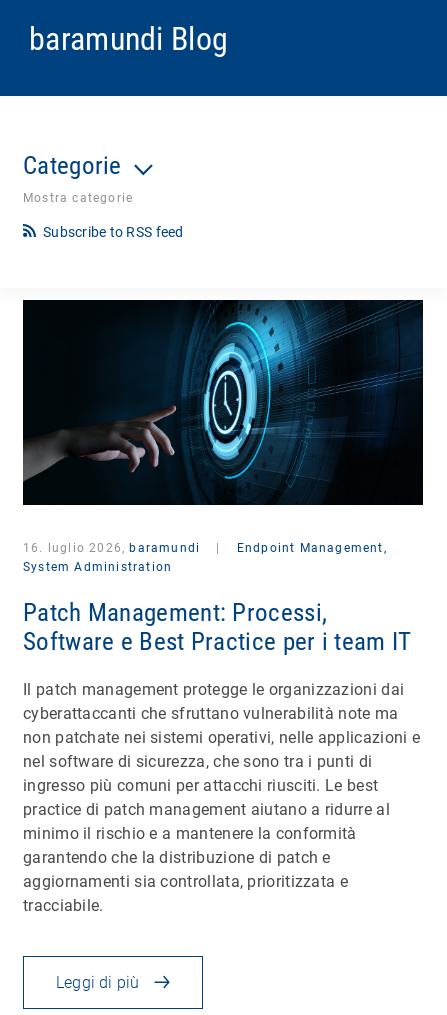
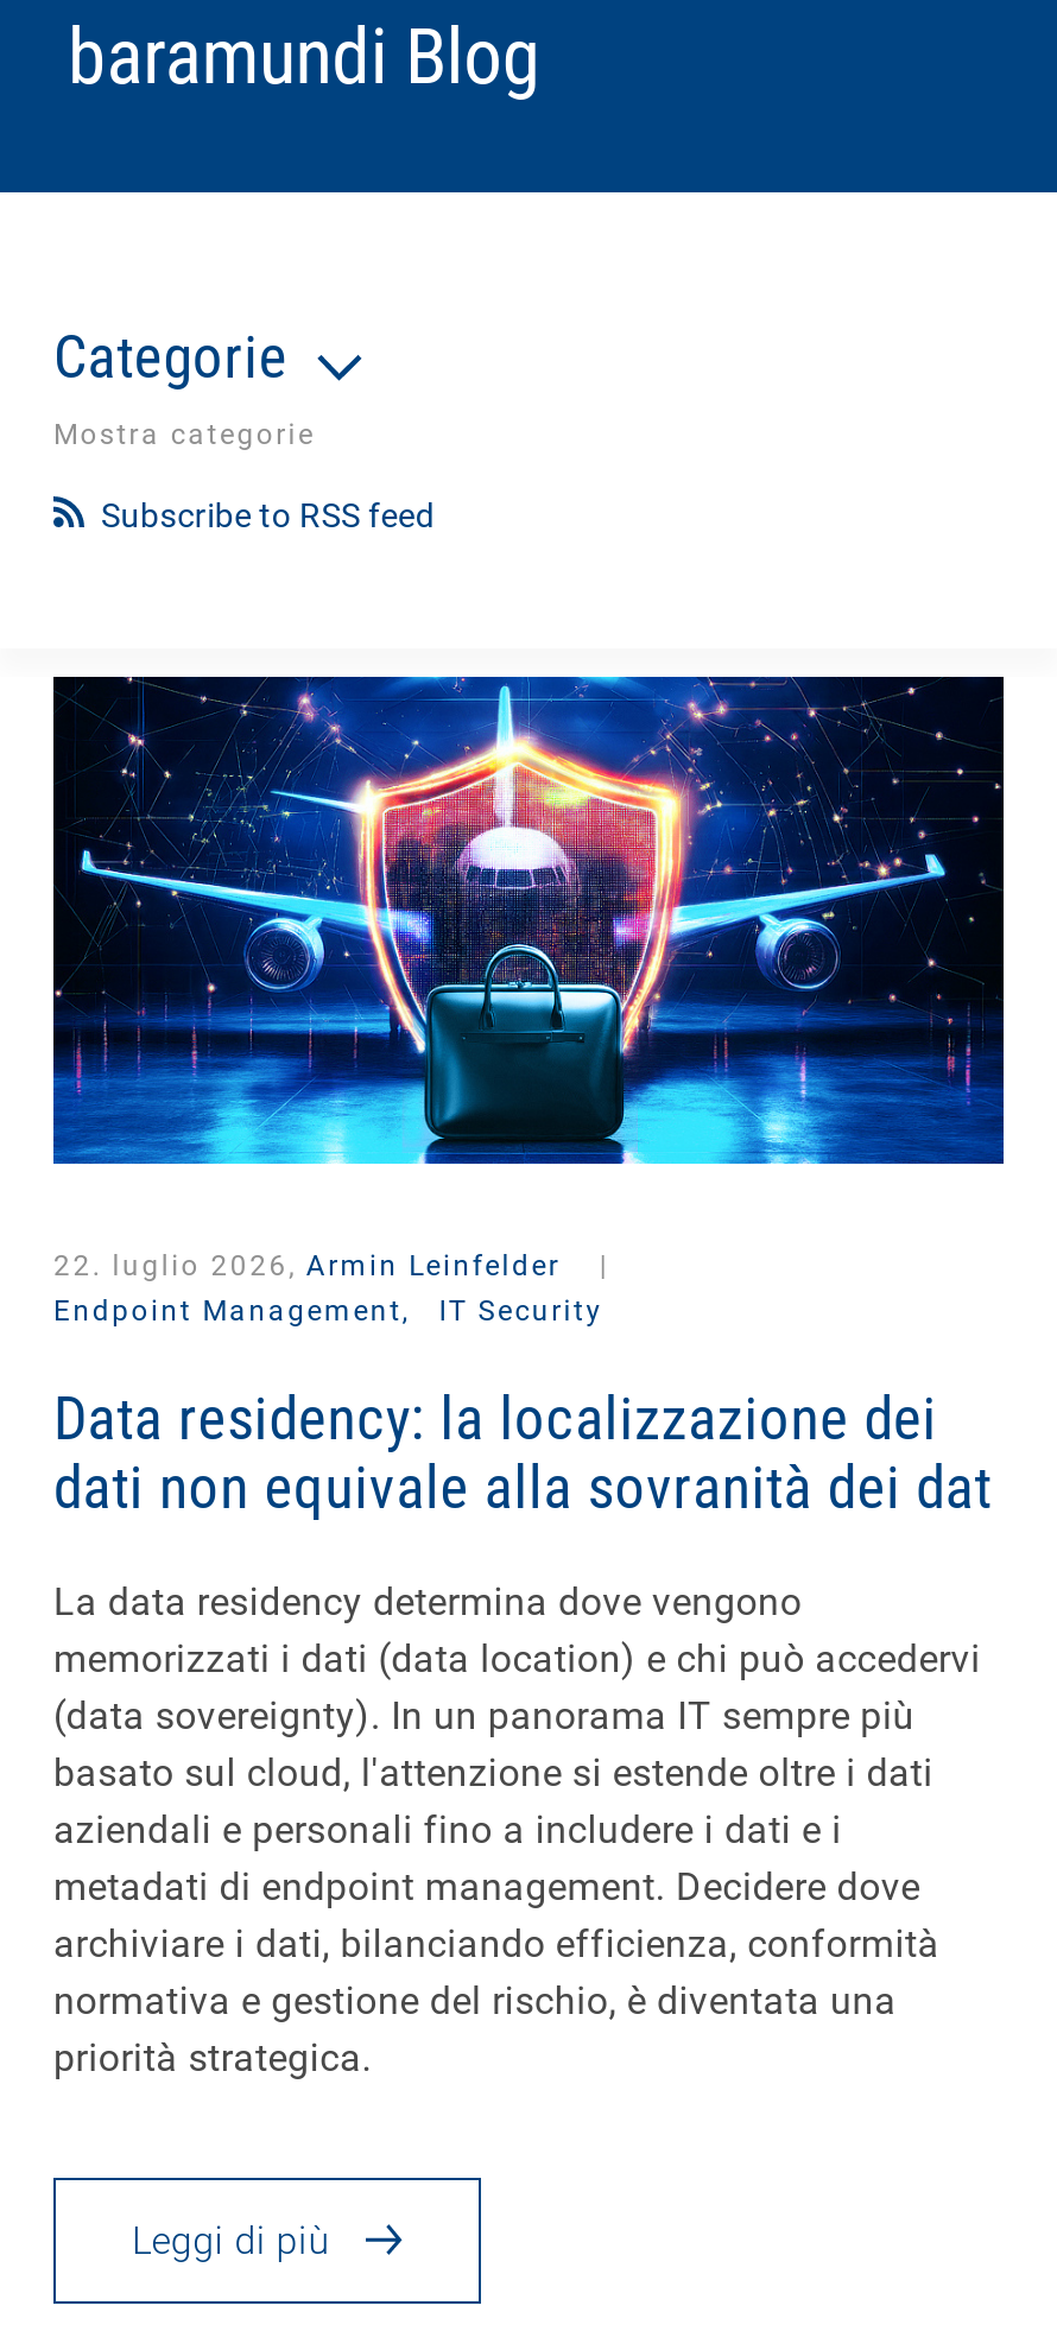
- [image]
- 16. luglio 2026, baramundi
+ [image]
+ 22. luglio 2026, Armin Leinfelder

- Endpoint Management,
- System Administration
+ Endpoint Management, IT Security

- Patch Management: Processi,
- Software e Best Practice per i team IT
+ Data residency: la localizzazione dei
+ dati non equivale alla sovranità dei dat

- Il patch management protegge le organizzazioni dai
- cyberattaccanti che sfruttano vulnerabilità note ma
- non patchate nei sistemi operativi, nelle applicazioni e
- nel software di sicurezza, che sono tra i punti di
- ingresso più comuni per attacchi riusciti. Le best
- practice di patch management aiutano a ridurre al
- minimo il rischio e a mantenere la conformità
- garantendo che la distribuzione di patch e
- aggiornamenti sia controllata, prioritizzata e
- tracciabile.
+ La data residency determina dove vengono
+ memorizzati i dati (data location) e chi può accedervi
+ (data sovereignty). In un panorama IT sempre più
+ basato sul cloud, l'attenzione si estende oltre i dati
+ aziendali e personali fino a includere i dati e i
+ metadati di endpoint management. Decidere dove
+ archiviare i dati, bilanciando efficienza, conformità
+ normativa e gestione del rischio, è diventata una
+ priorità strategica.
